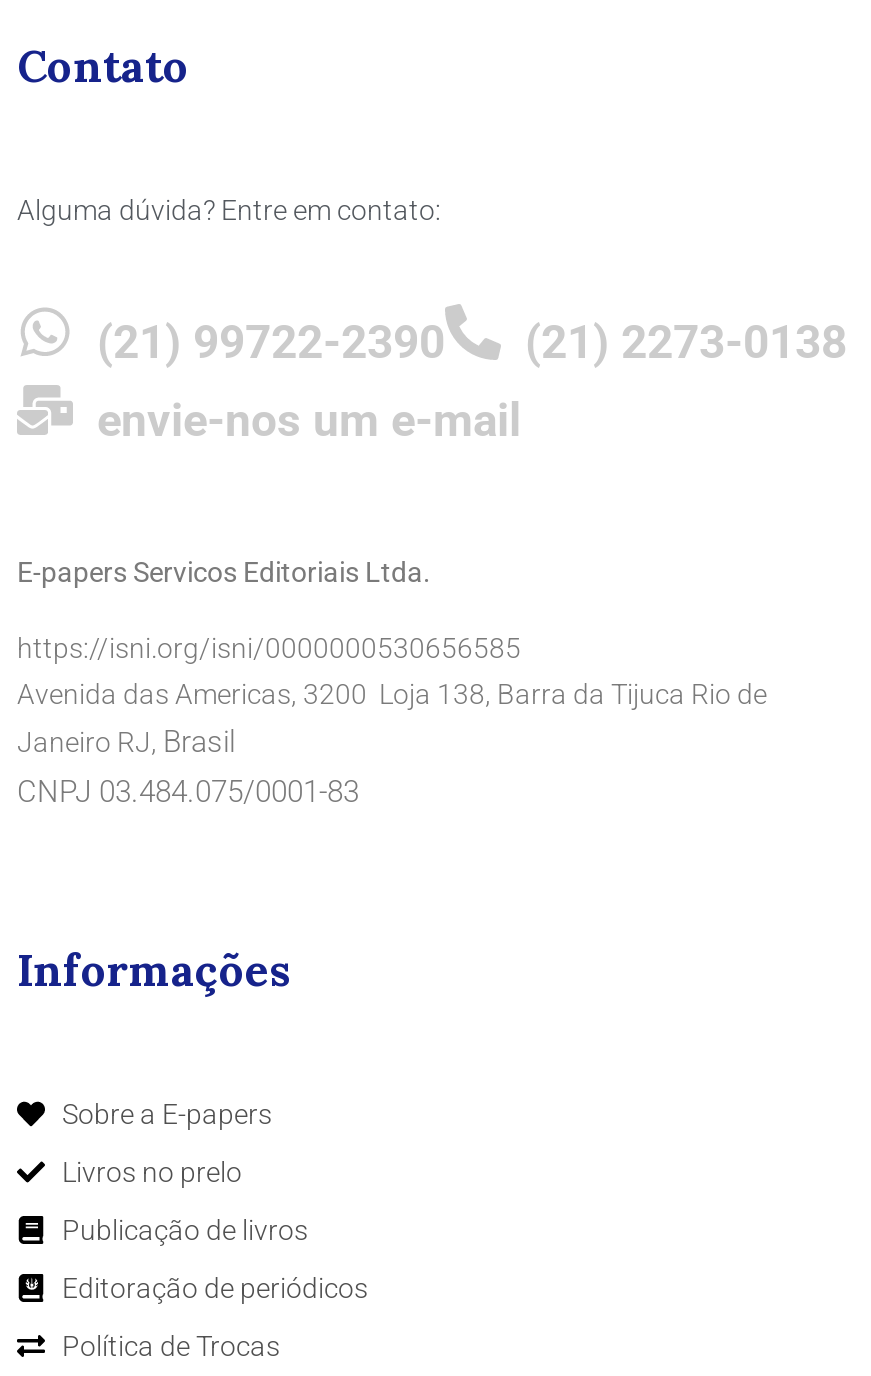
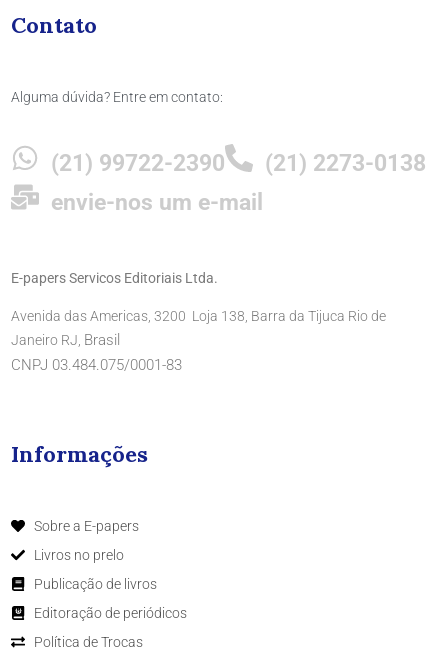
- https://isni.org/isni/0000000530656585
